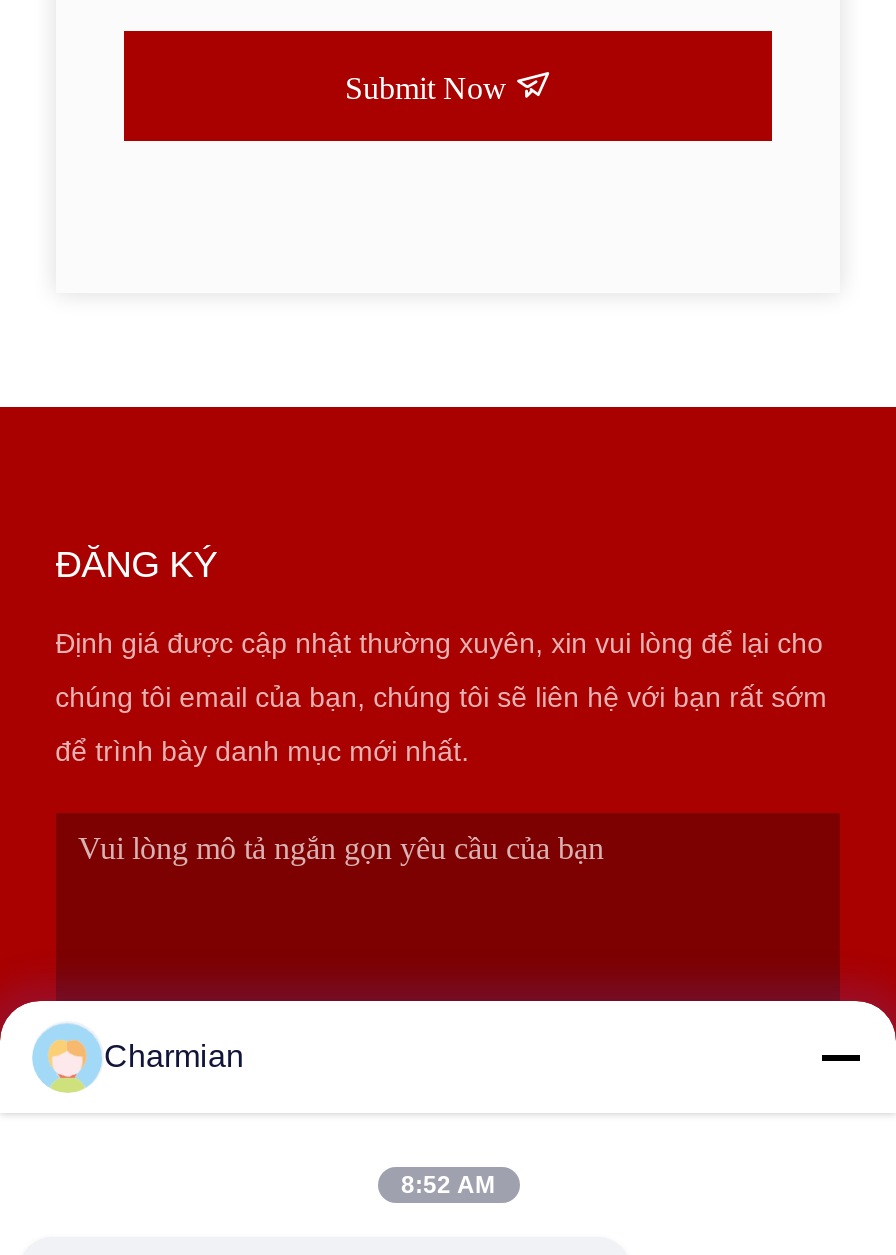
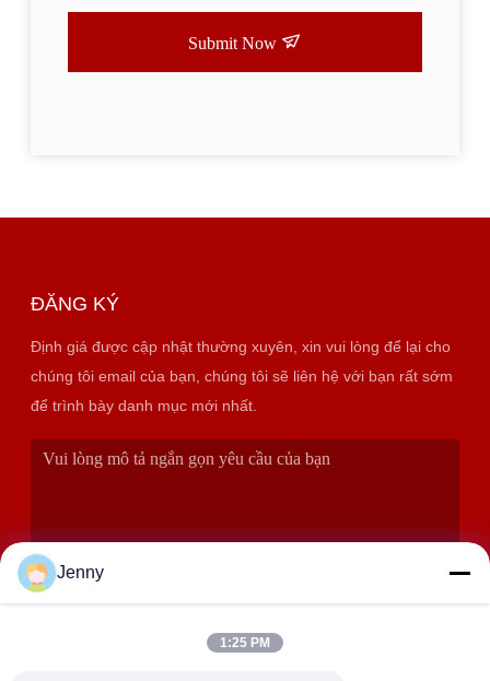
- Charmian
+ Jenny

- 8:52 AM
+ 1:25 PM
